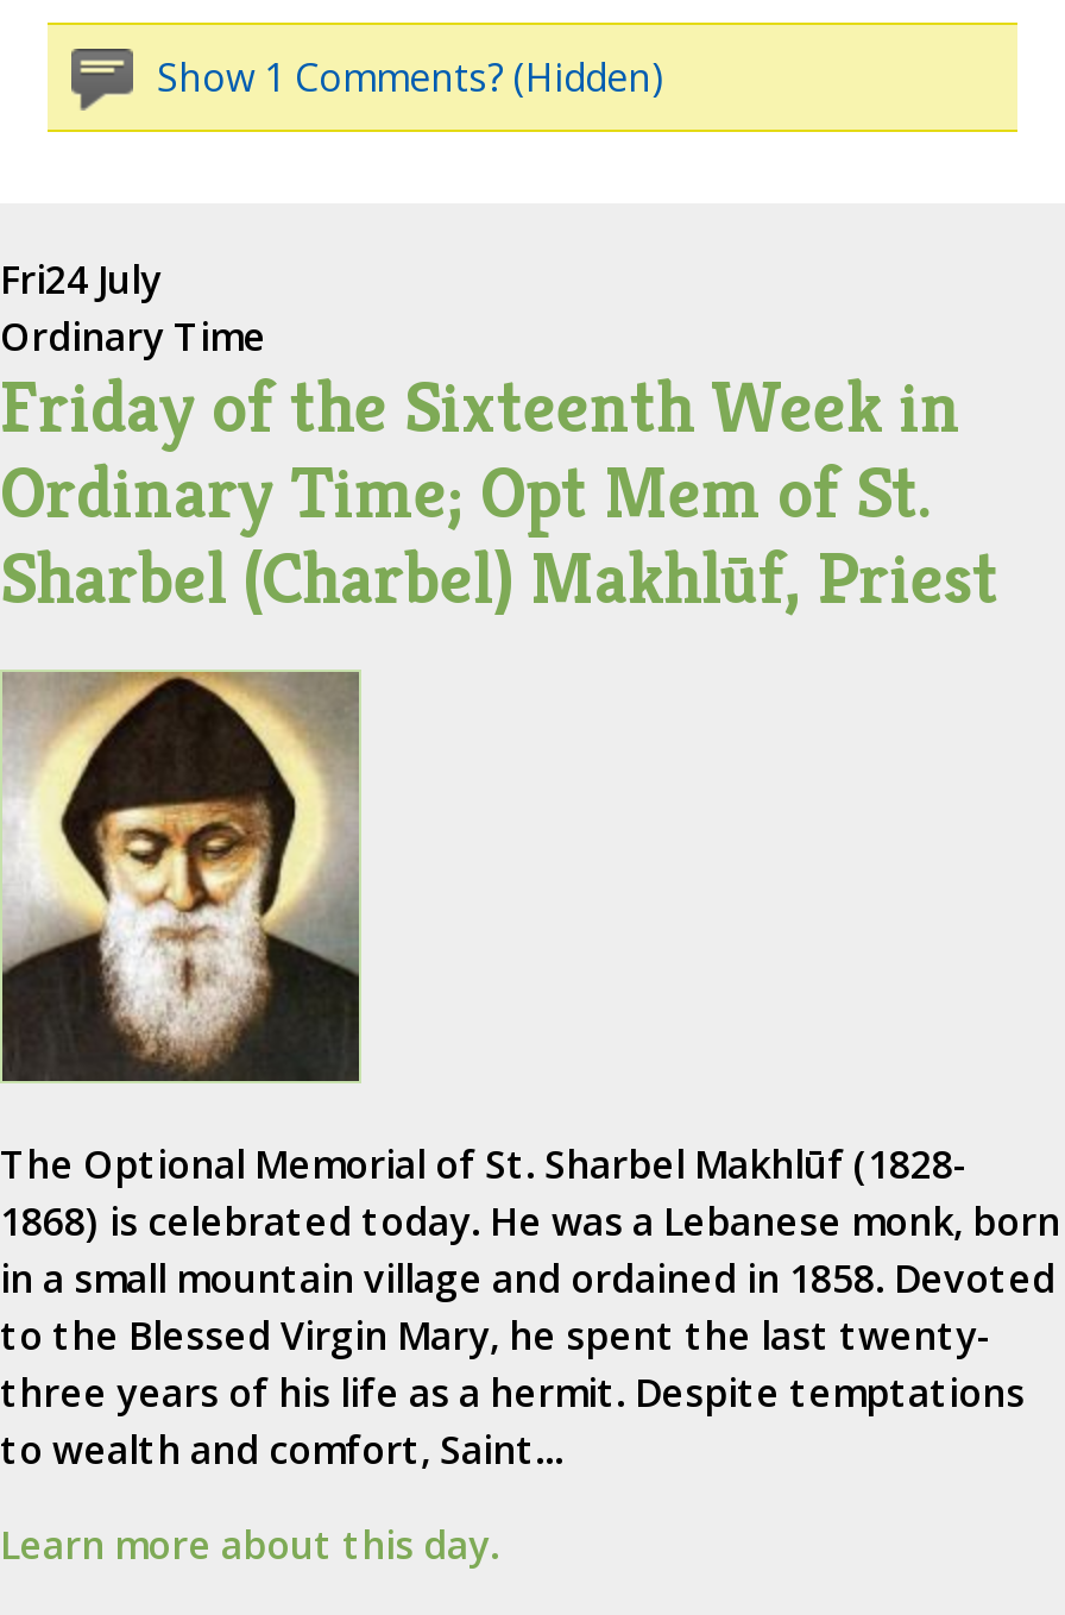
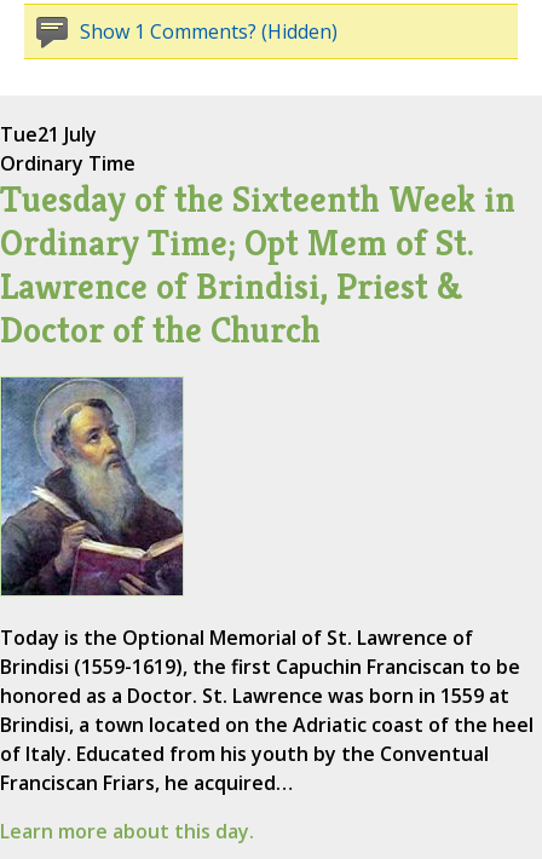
- Fri24 July
+ Tue21 July

- Friday of the Sixteenth Week in
+ Tuesday of the Sixteenth Week in

- Sharbel (Charbel) Makhlūf, Priest
+ Lawrence of Brindisi, Priest &
+ Doctor of the Church

- [image]
+ [image]

- The Optional Memorial of St. Sharbel Makhlūf (1828-
- 1868) is celebrated today. He was a Lebanese monk, born
- in a small mountain village and ordained in 1858. Devoted
- to the Blessed Virgin Mary, he spent the last twenty-
- three years of his life as a hermit. Despite temptations
- to wealth and comfort, Saint…
+ Today is the Optional Memorial of St. Lawrence of
+ Brindisi (1559-1619), the first Capuchin Franciscan to be
+ honored as a Doctor. St. Lawrence was born in 1559 at
+ Brindisi, a town located on the Adriatic coast of the heel
+ of Italy. Educated from his youth by the Conventual
+ Franciscan Friars, he acquired…
